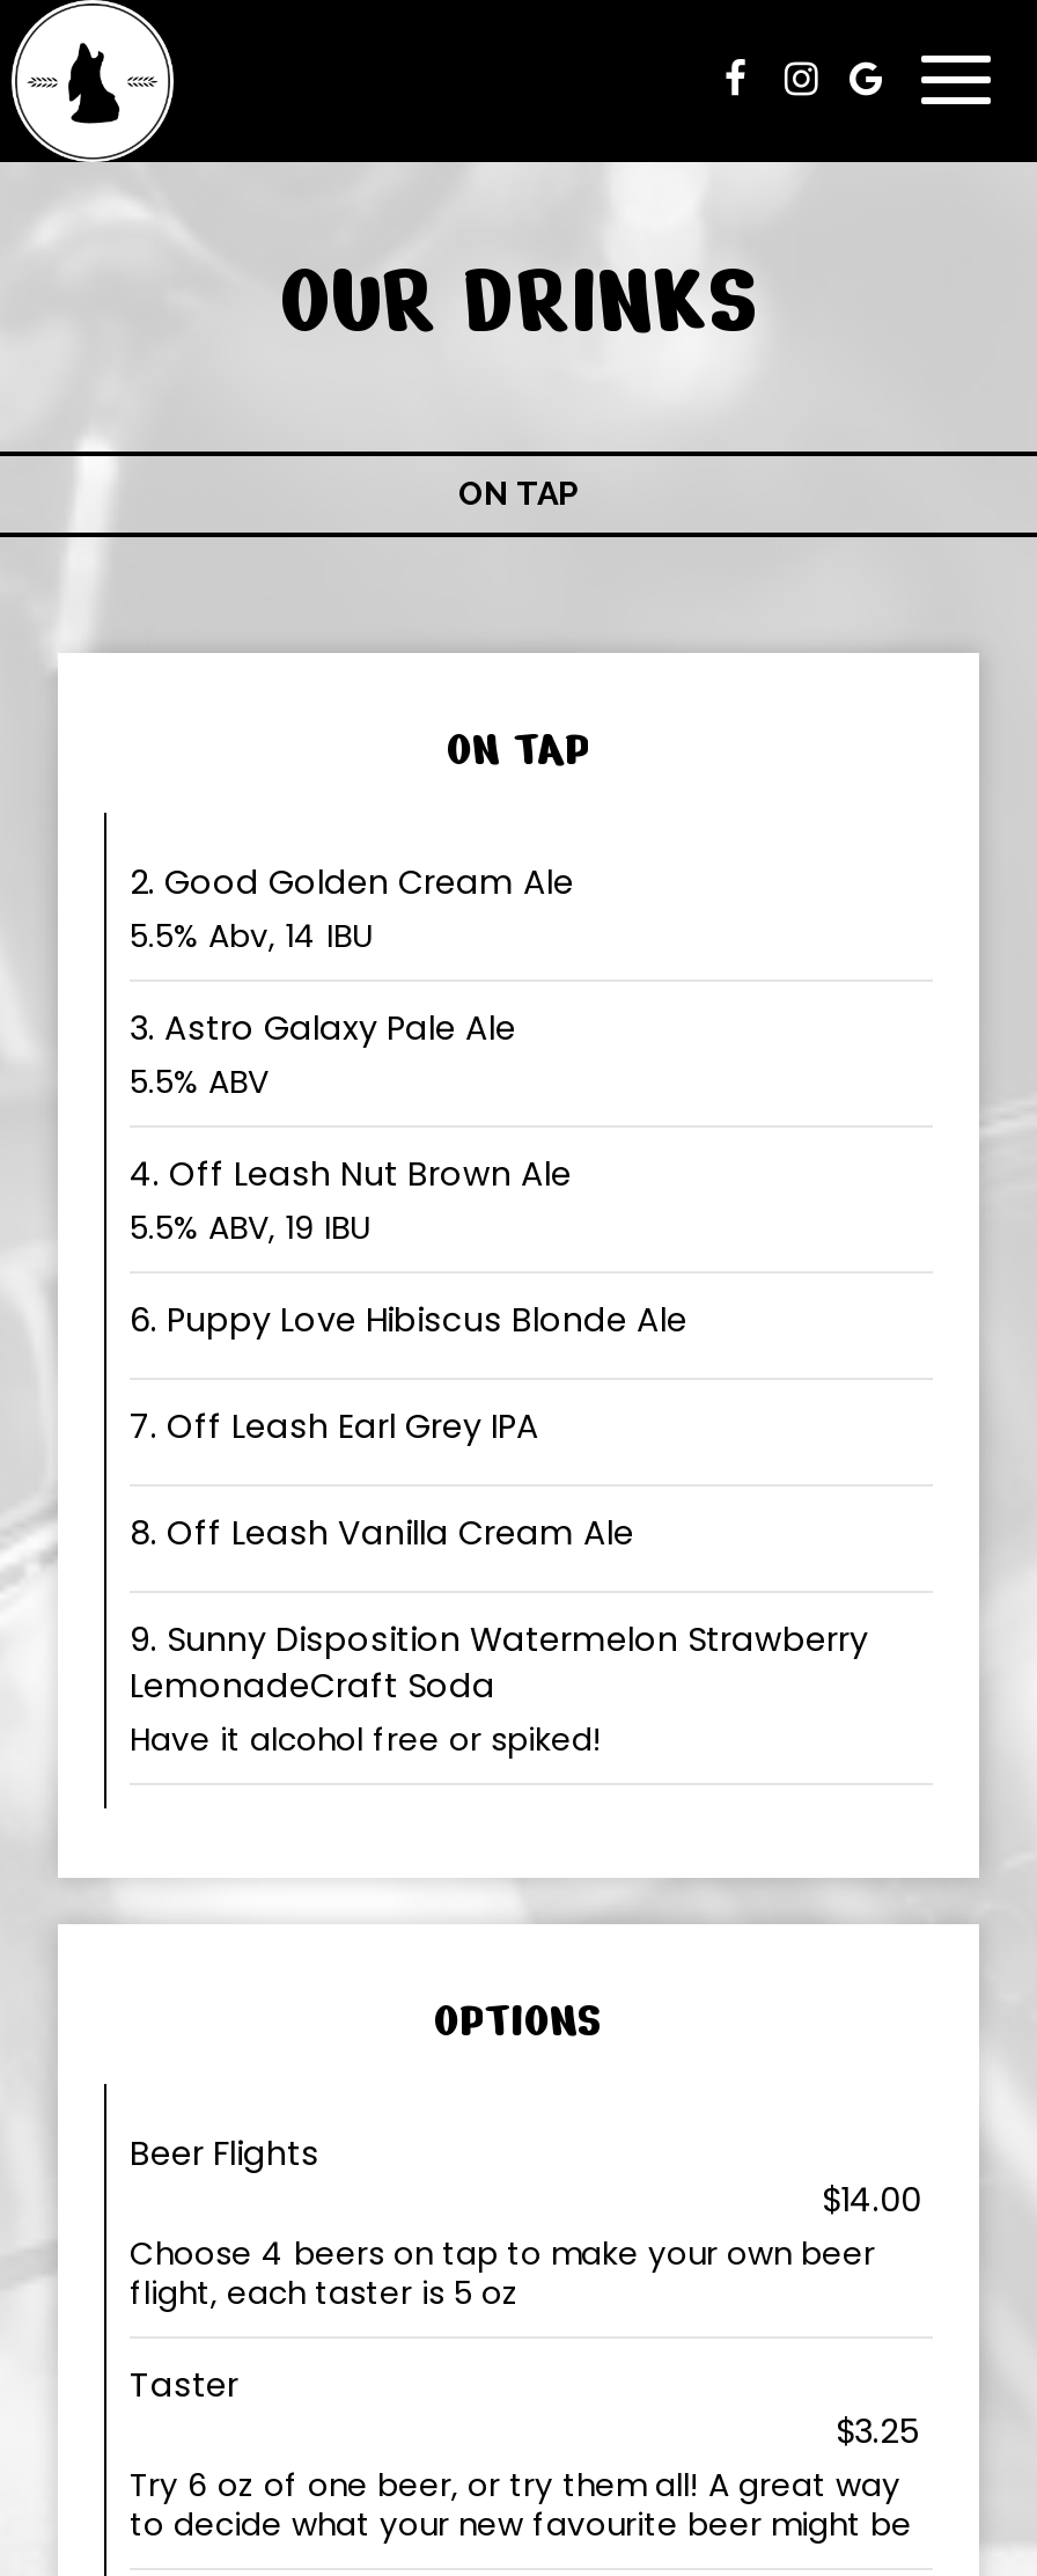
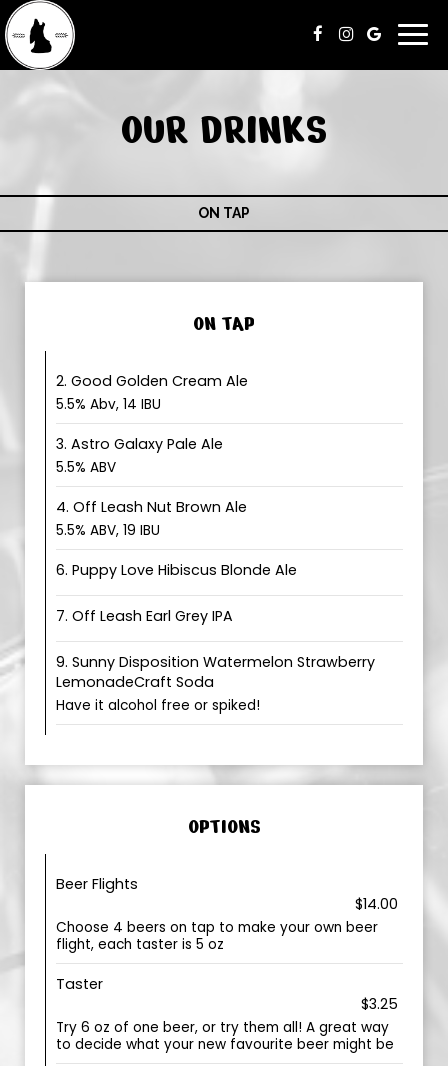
- 8. Off Leash Vanilla Cream Ale
